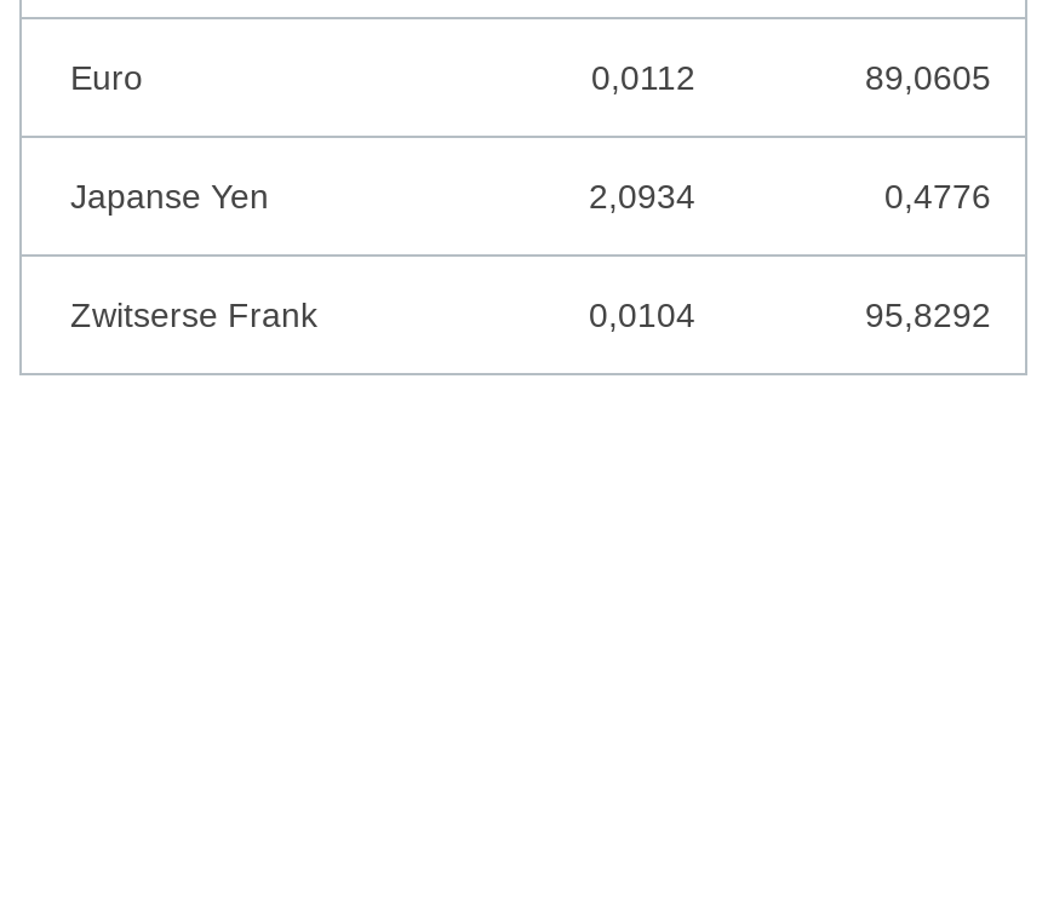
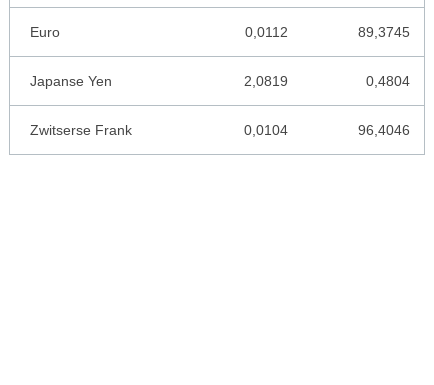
- 89,0605
+ 89,3745

- 2,0934
+ 2,0819

- 0,4776
+ 0,4804

- 95,8292
+ 96,4046
